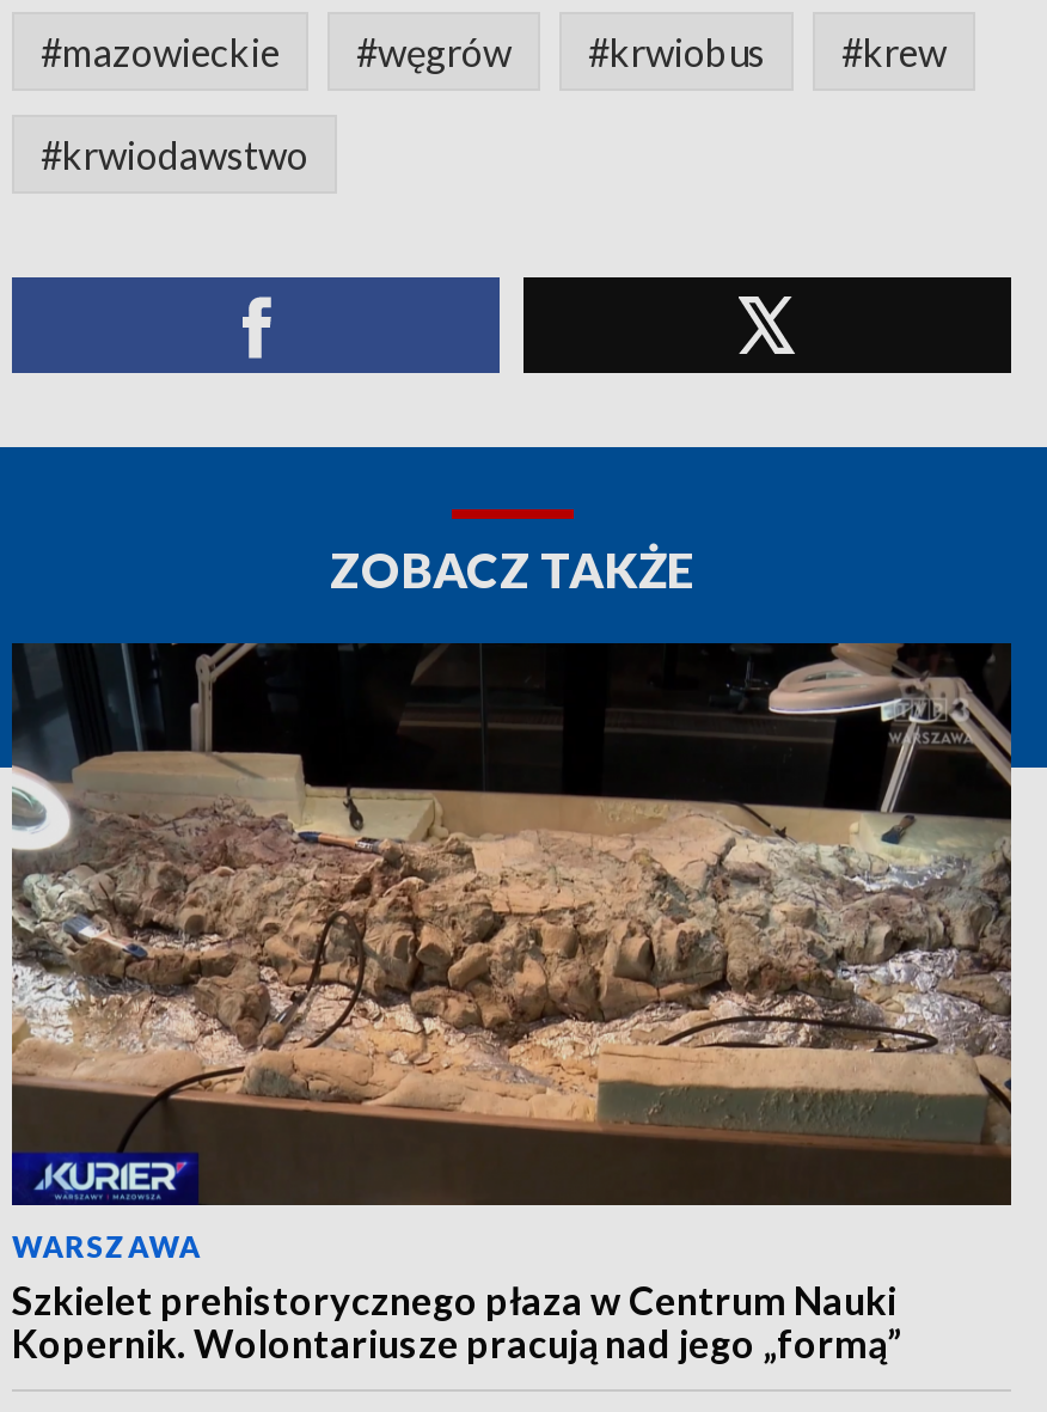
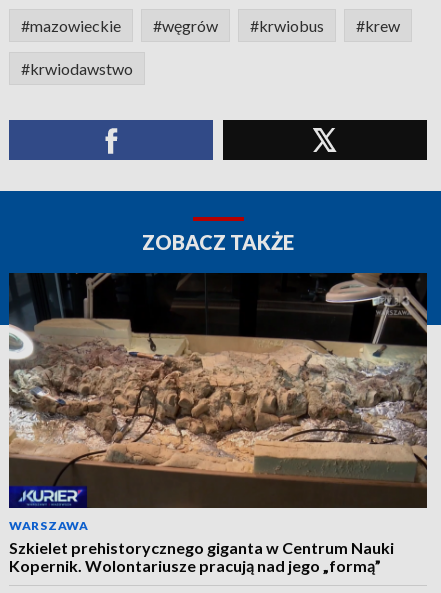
- Szkielet prehistorycznego płaza w Centrum Nauki
+ Szkielet prehistorycznego giganta w Centrum Nauki
